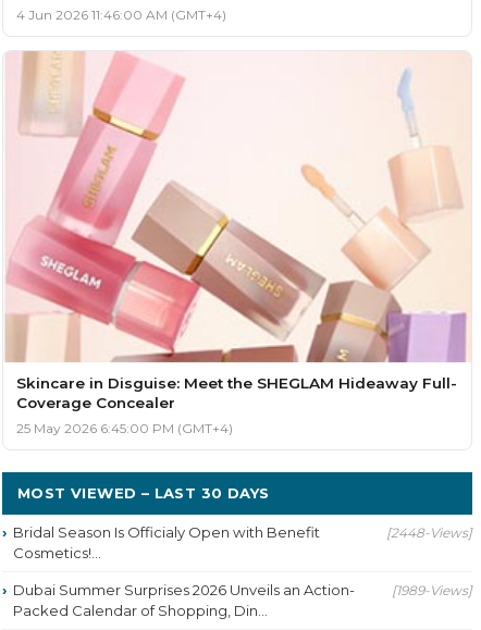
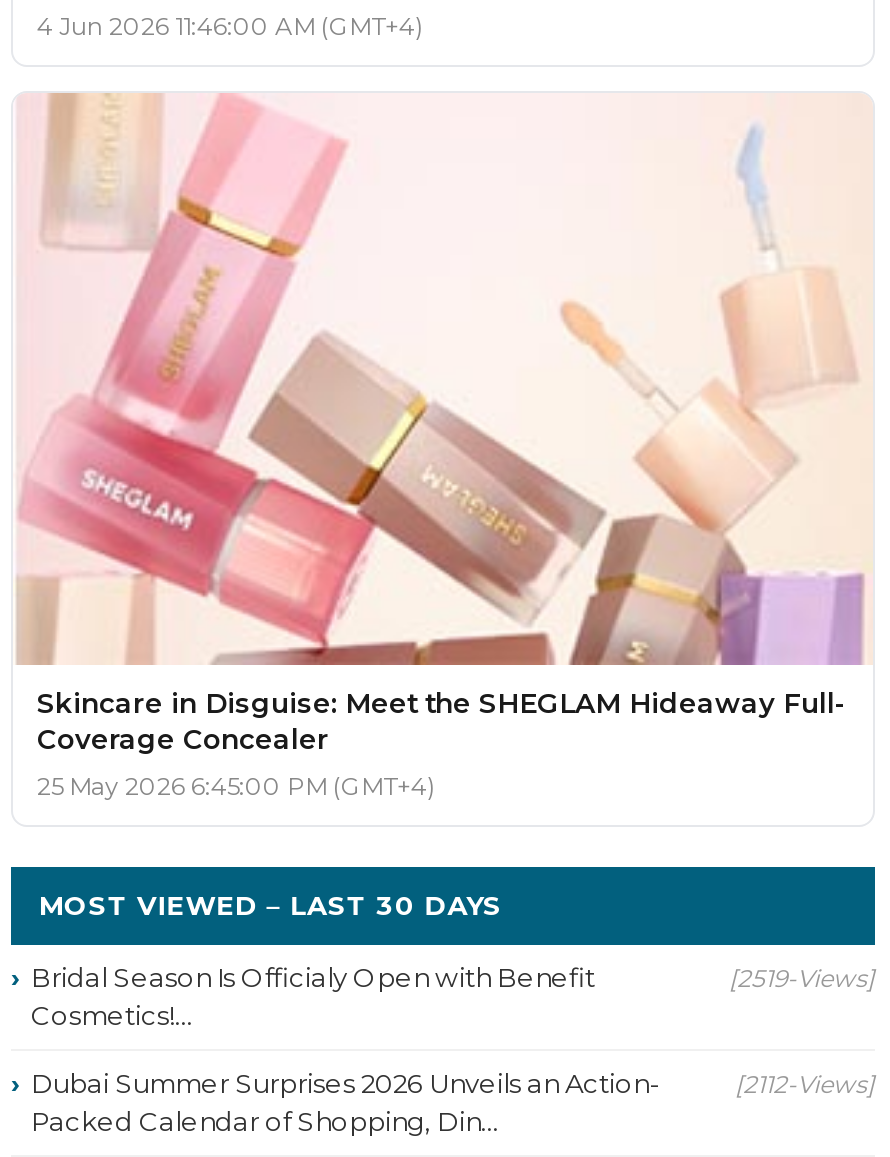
- [2448-Views]
+ [2519-Views]

- [1989-Views]
+ [2112-Views]
